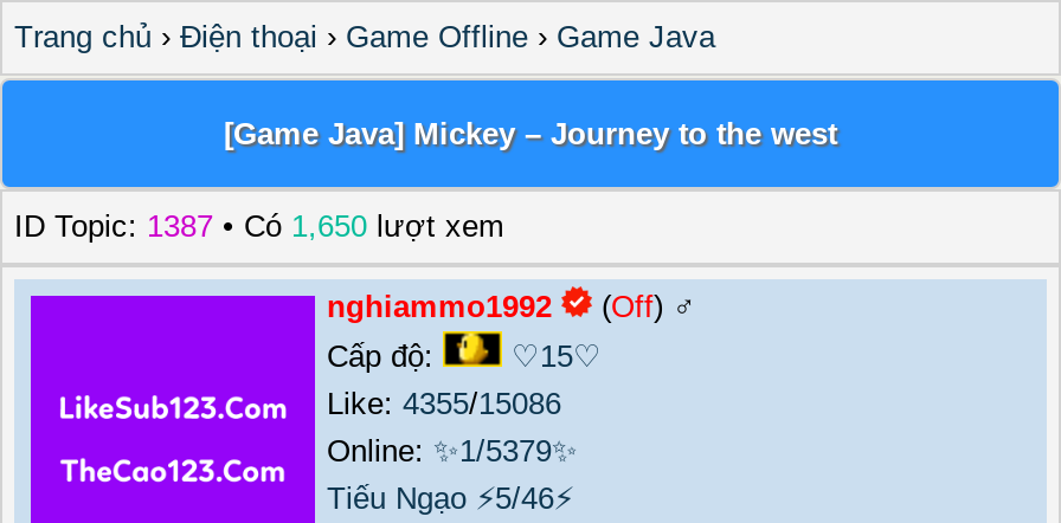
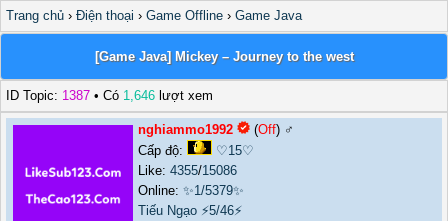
- ID Topic: 1387 • Có 1,650 lượt xem
+ ID Topic: 1387 • Có 1,646 lượt xem
